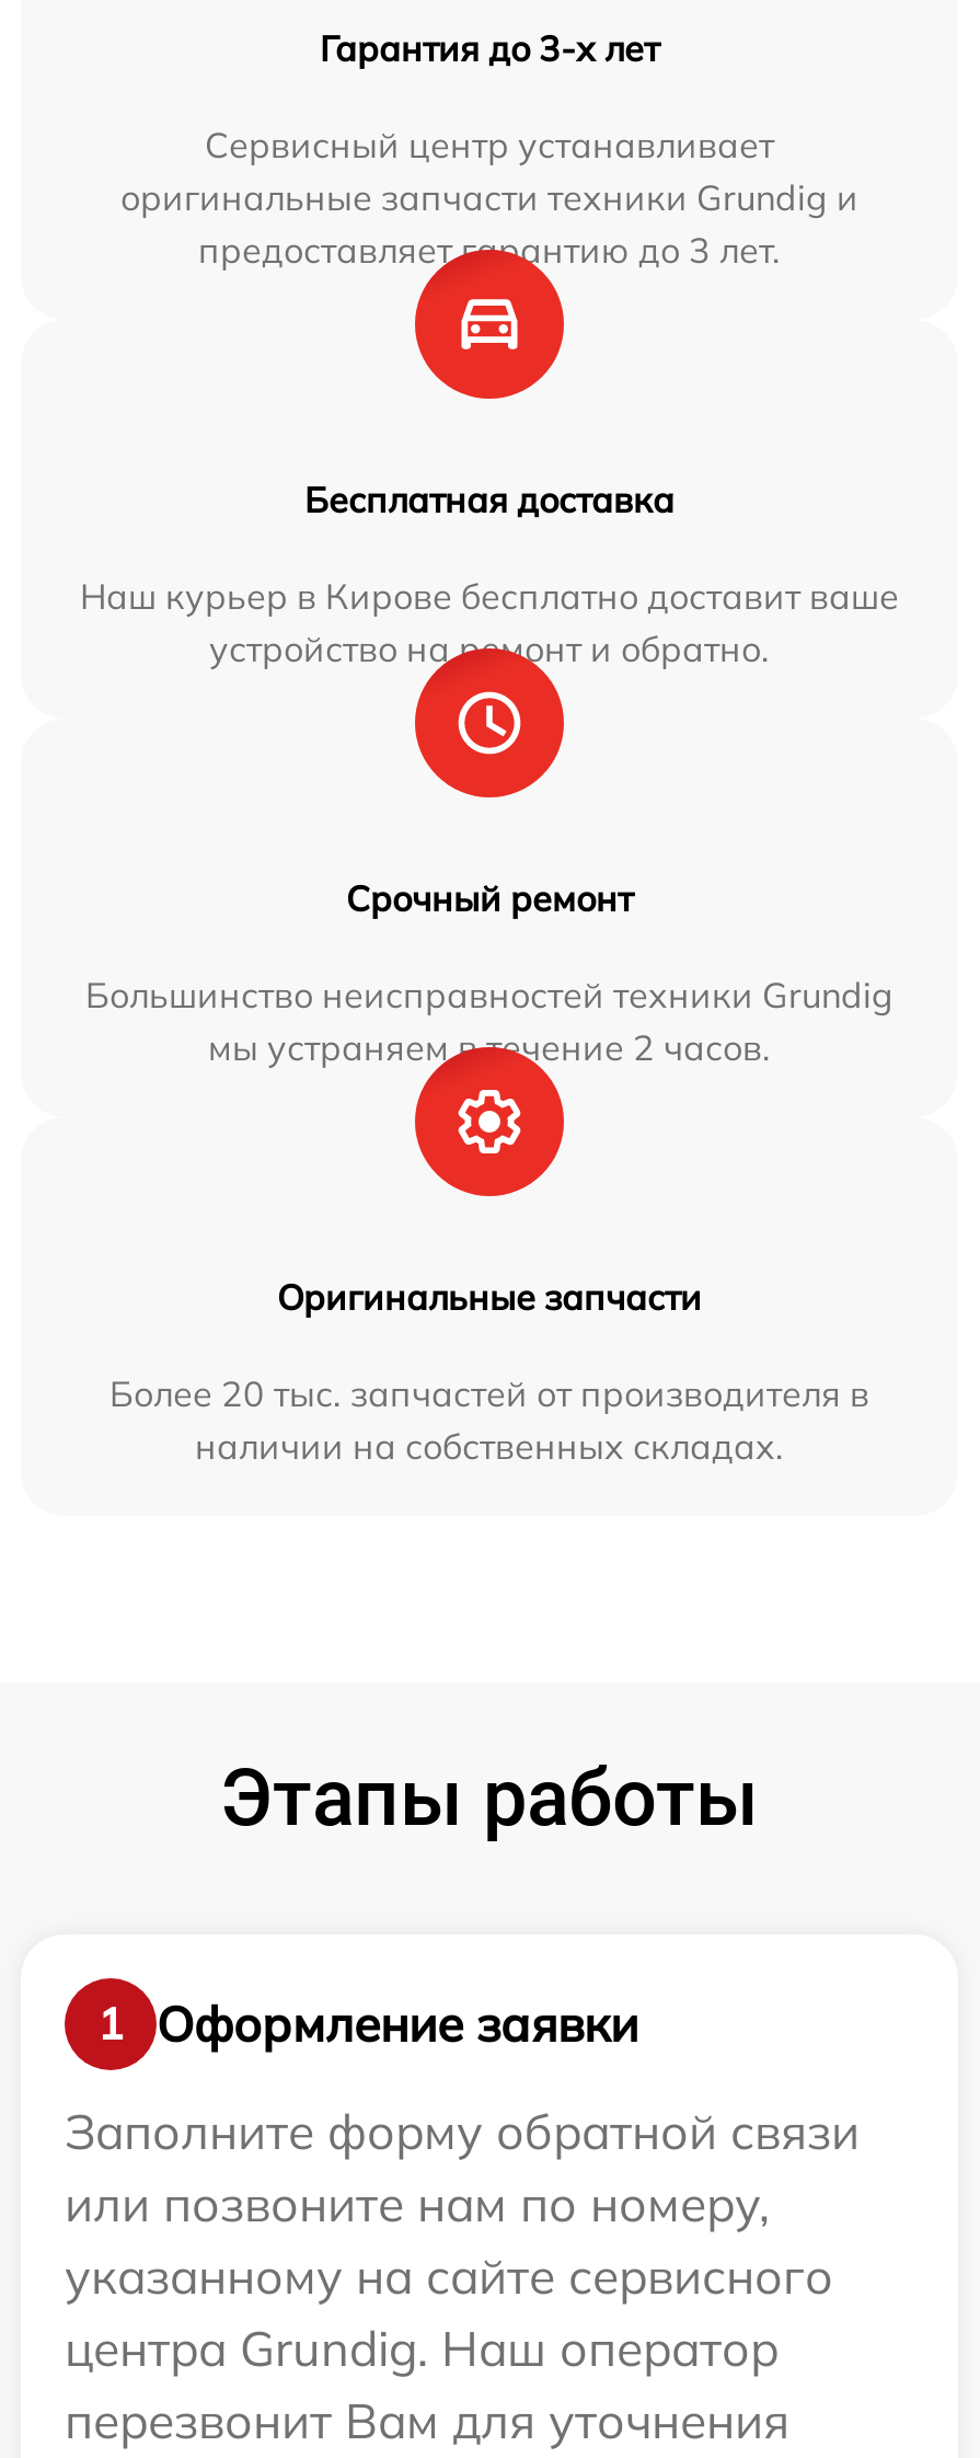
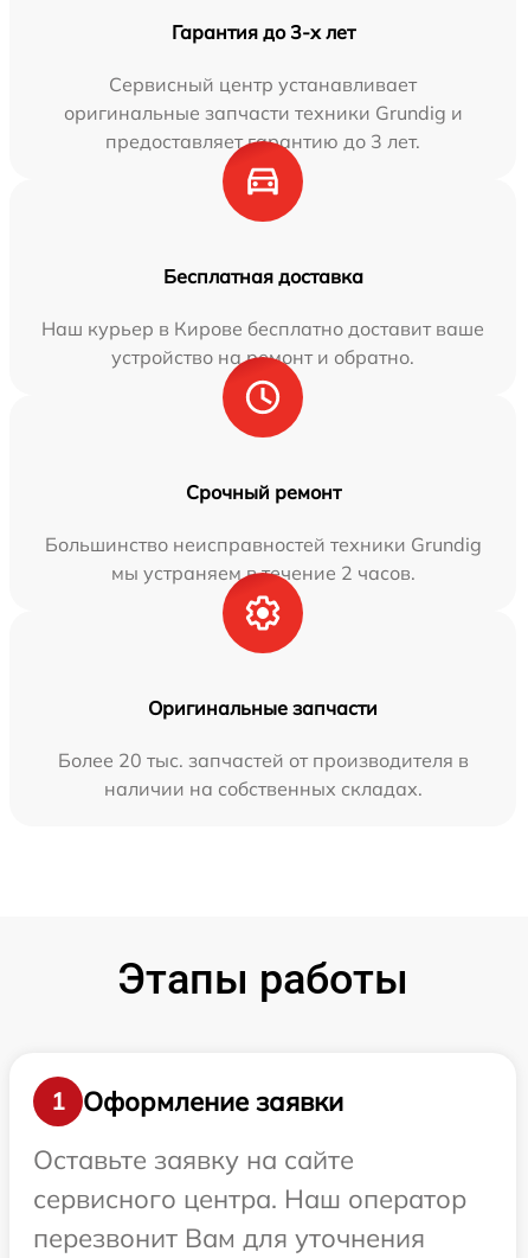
- Заполните форму обратной связи
- или позвоните нам по номеру,
- указанному на сайте сервисного
- центра Grundig. Наш оператор
+ Оставьте заявку на сайте
+ сервисного центра. Наш оператор
